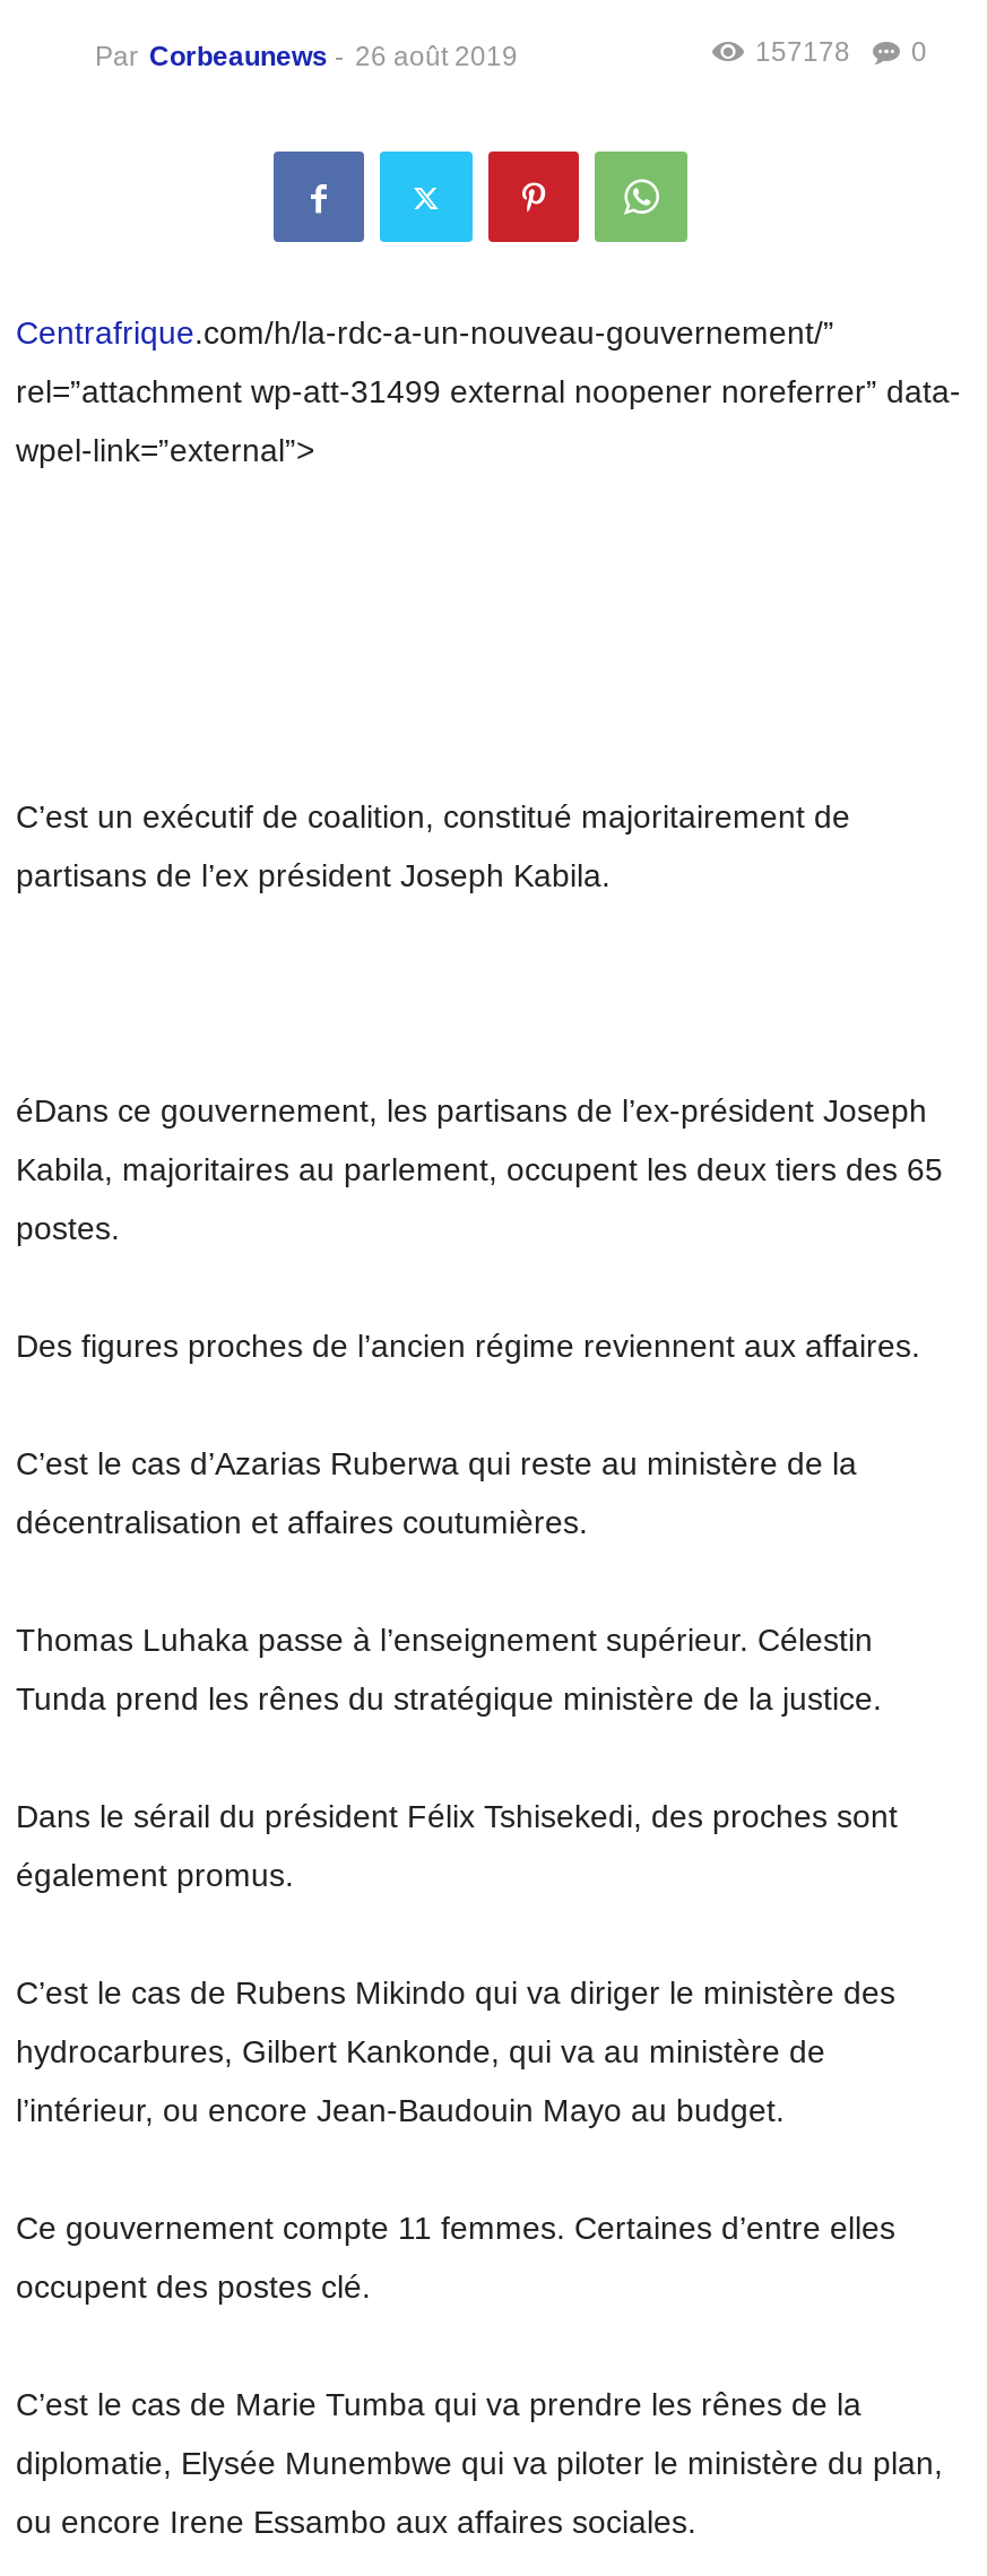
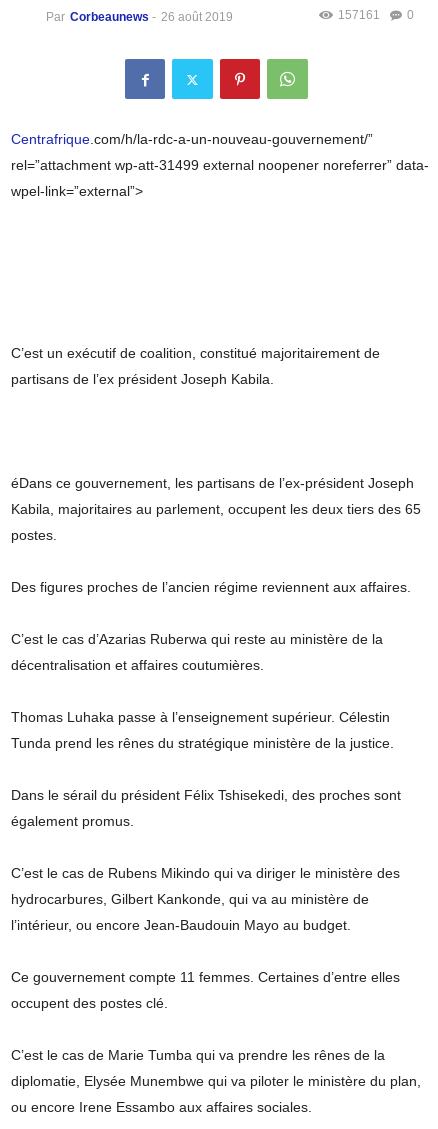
- 157178 0
+ 157161 0
